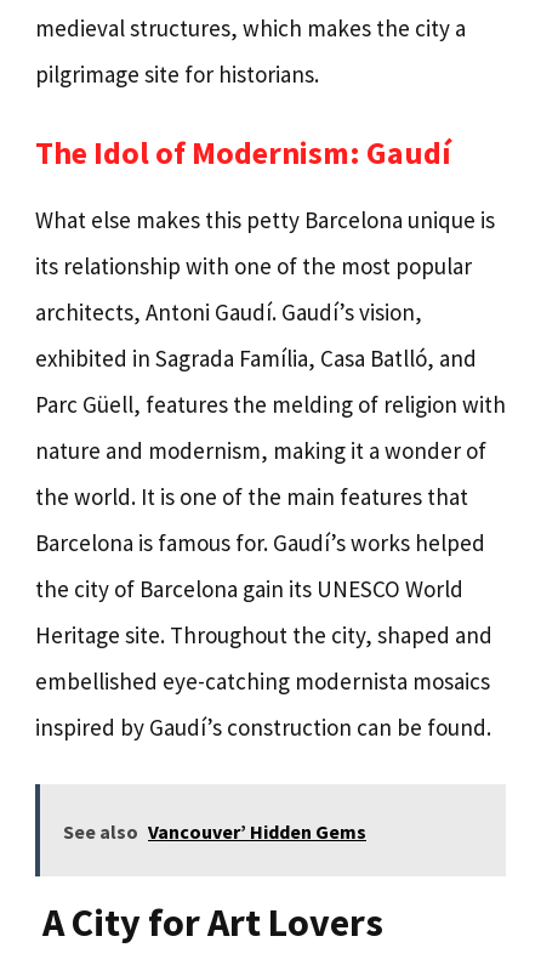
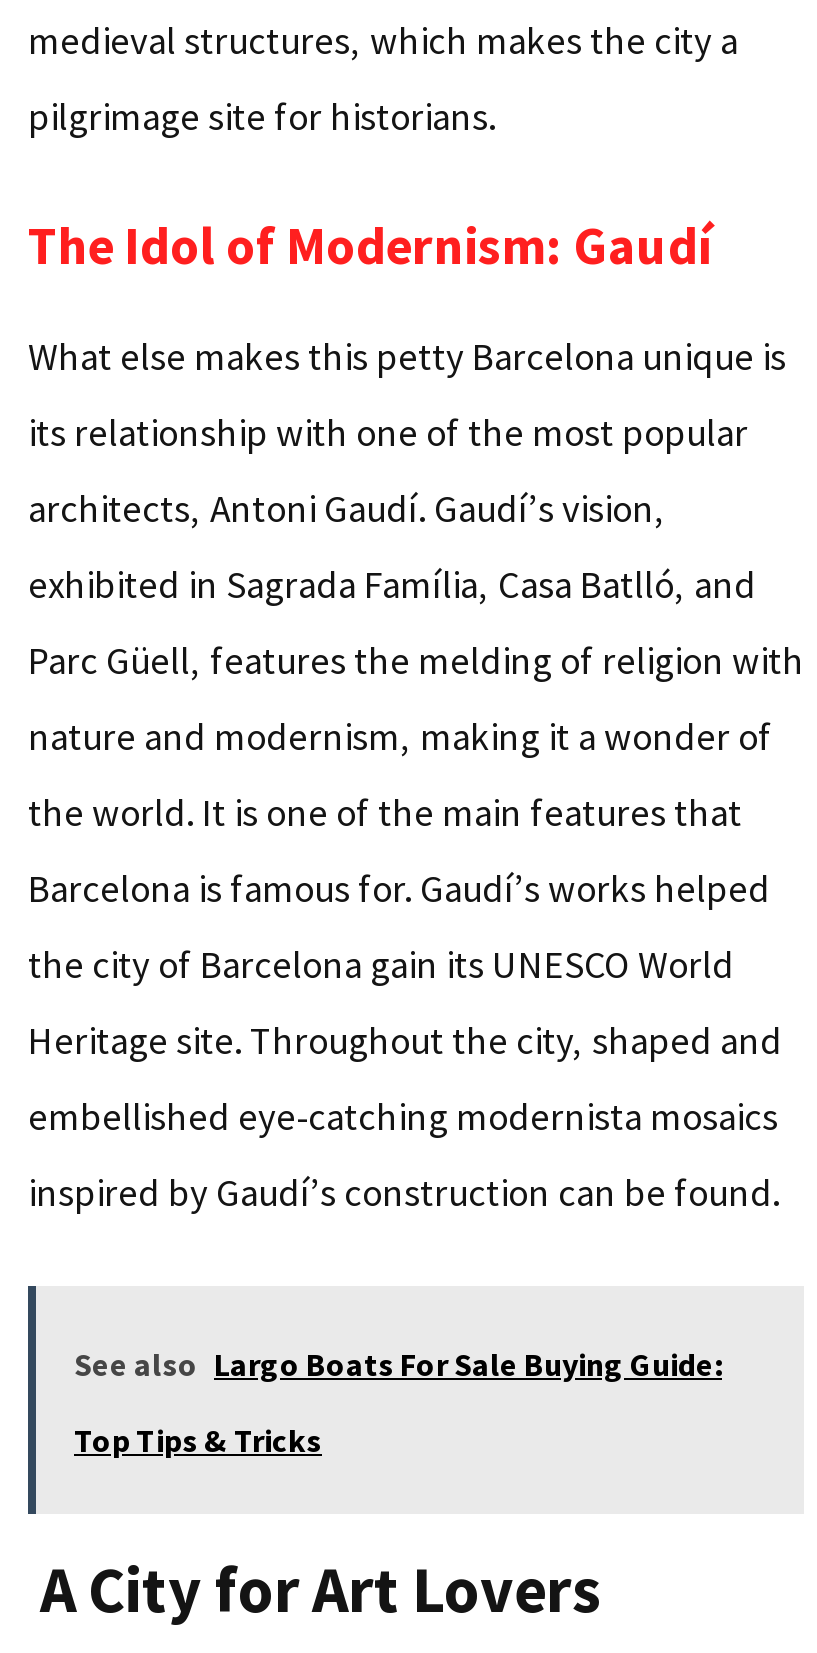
- See also Vancouver’ Hidden Gems
+ See also Largo Boats For Sale Buying Guide:
+ Top Tips & Tricks
